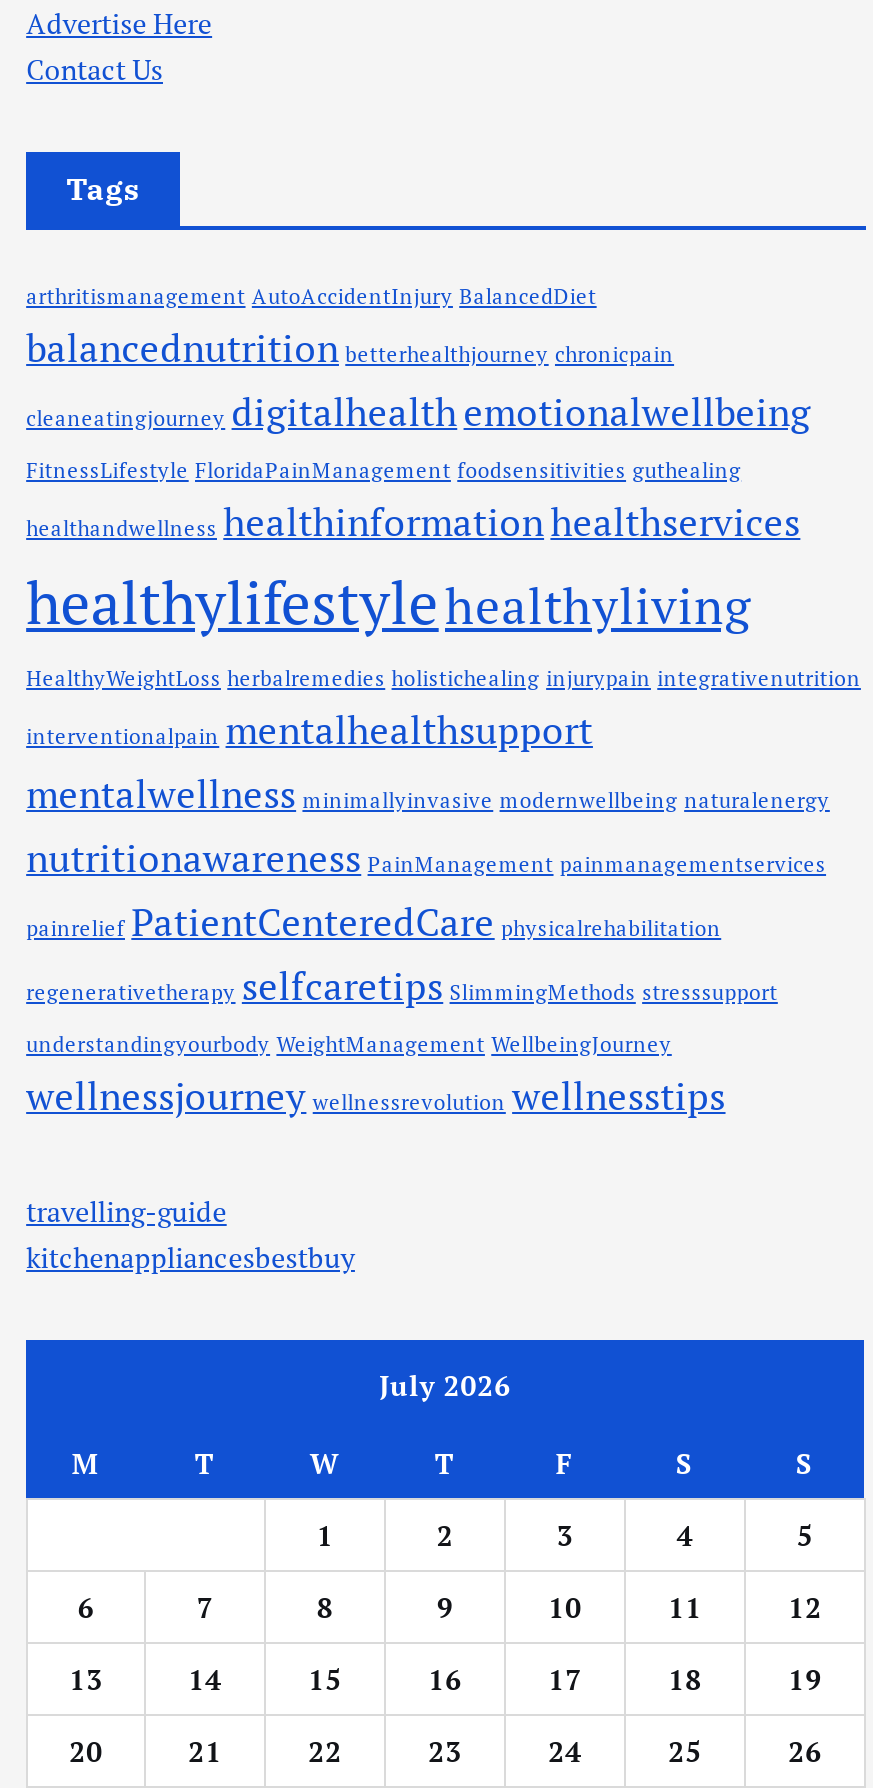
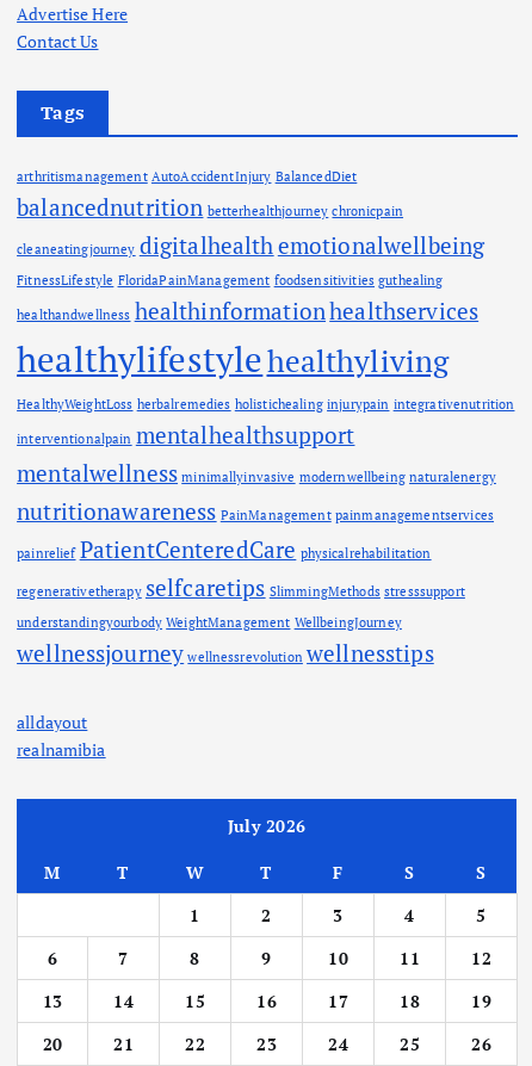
- travelling-guide
- kitchenappliancesbestbuy
+ alldayout
+ realnamibia
